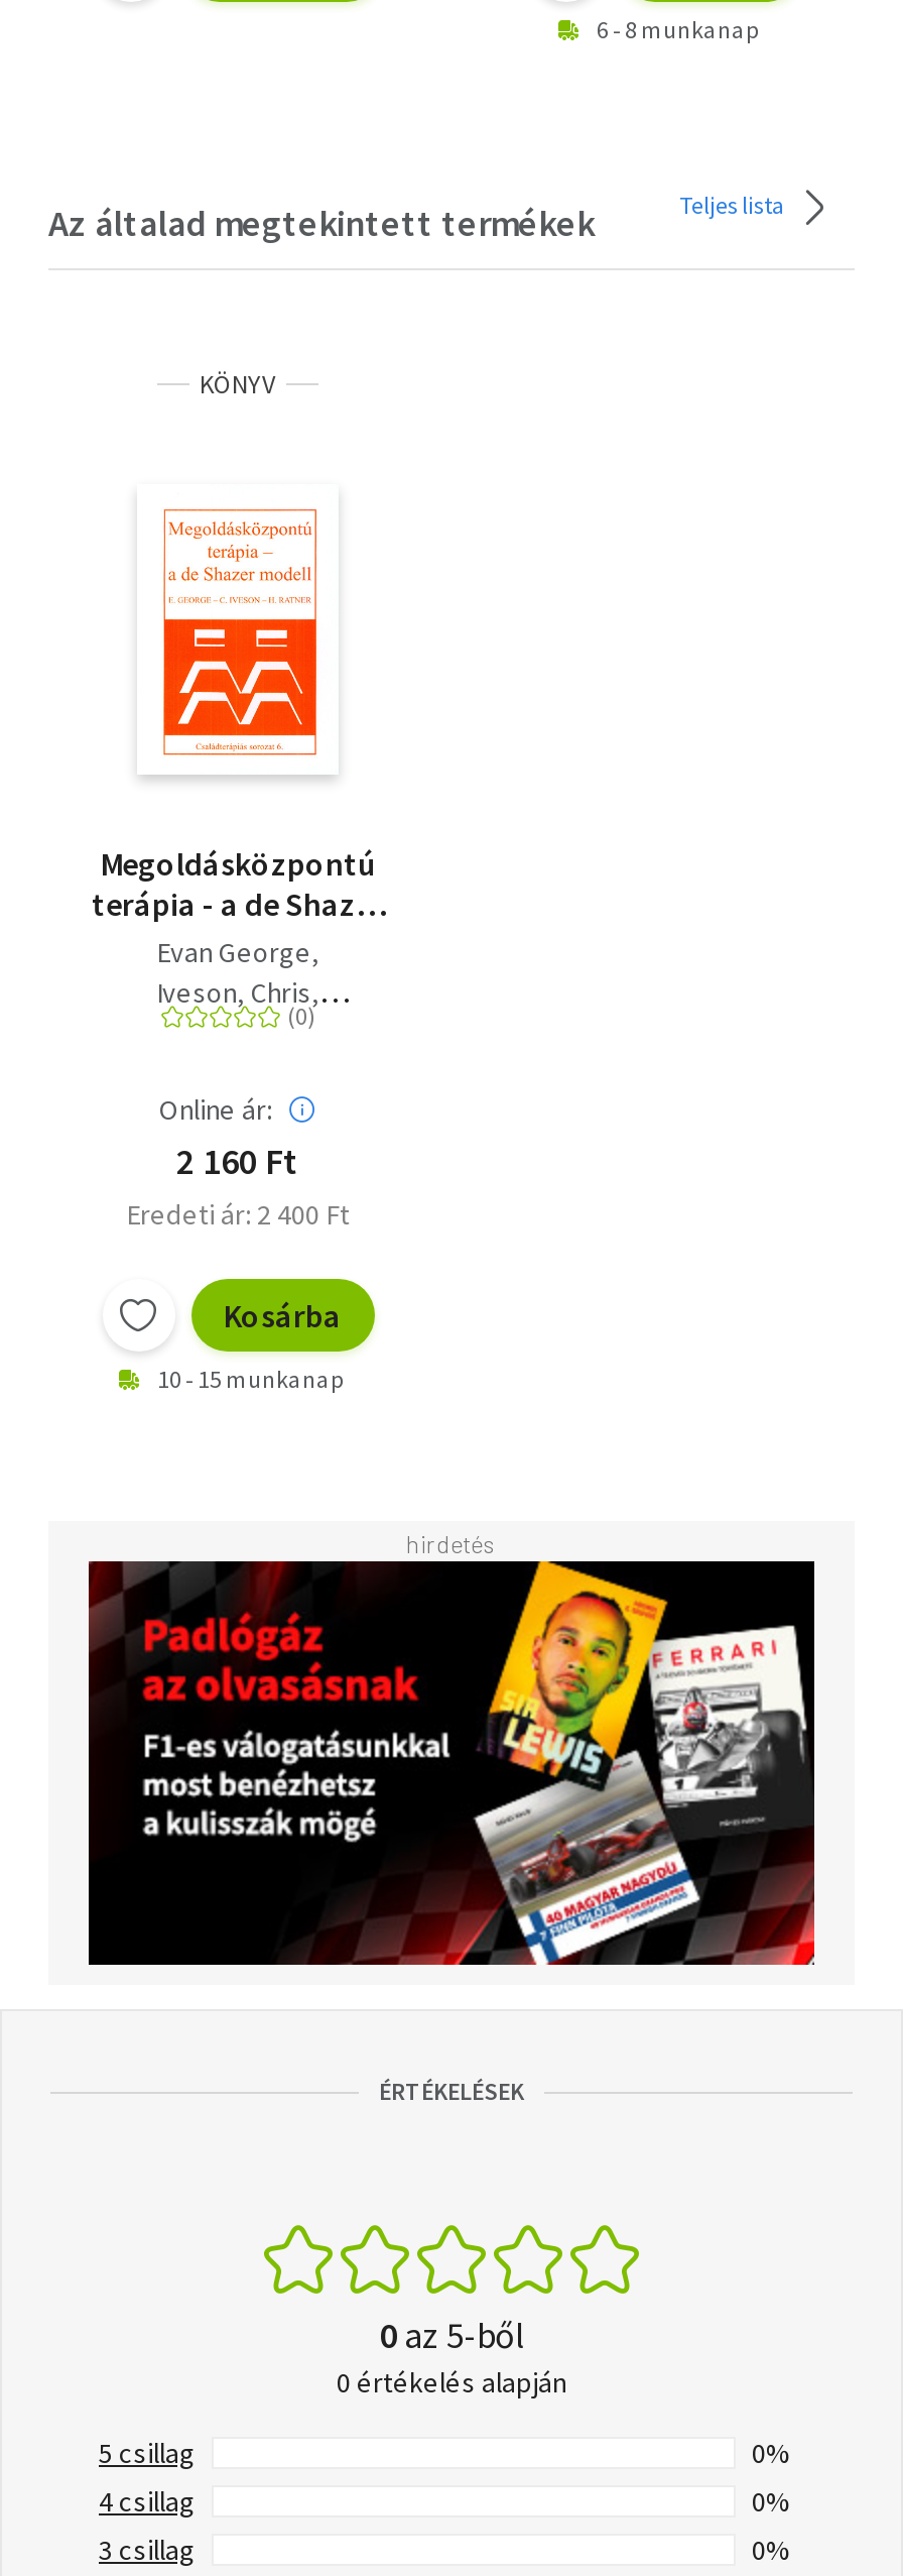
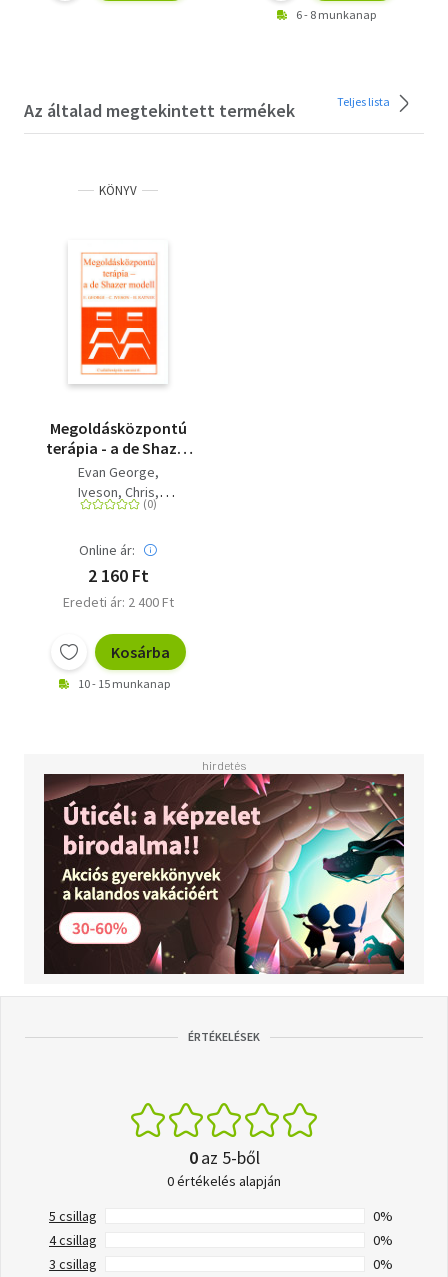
- [image]
+ [image]
